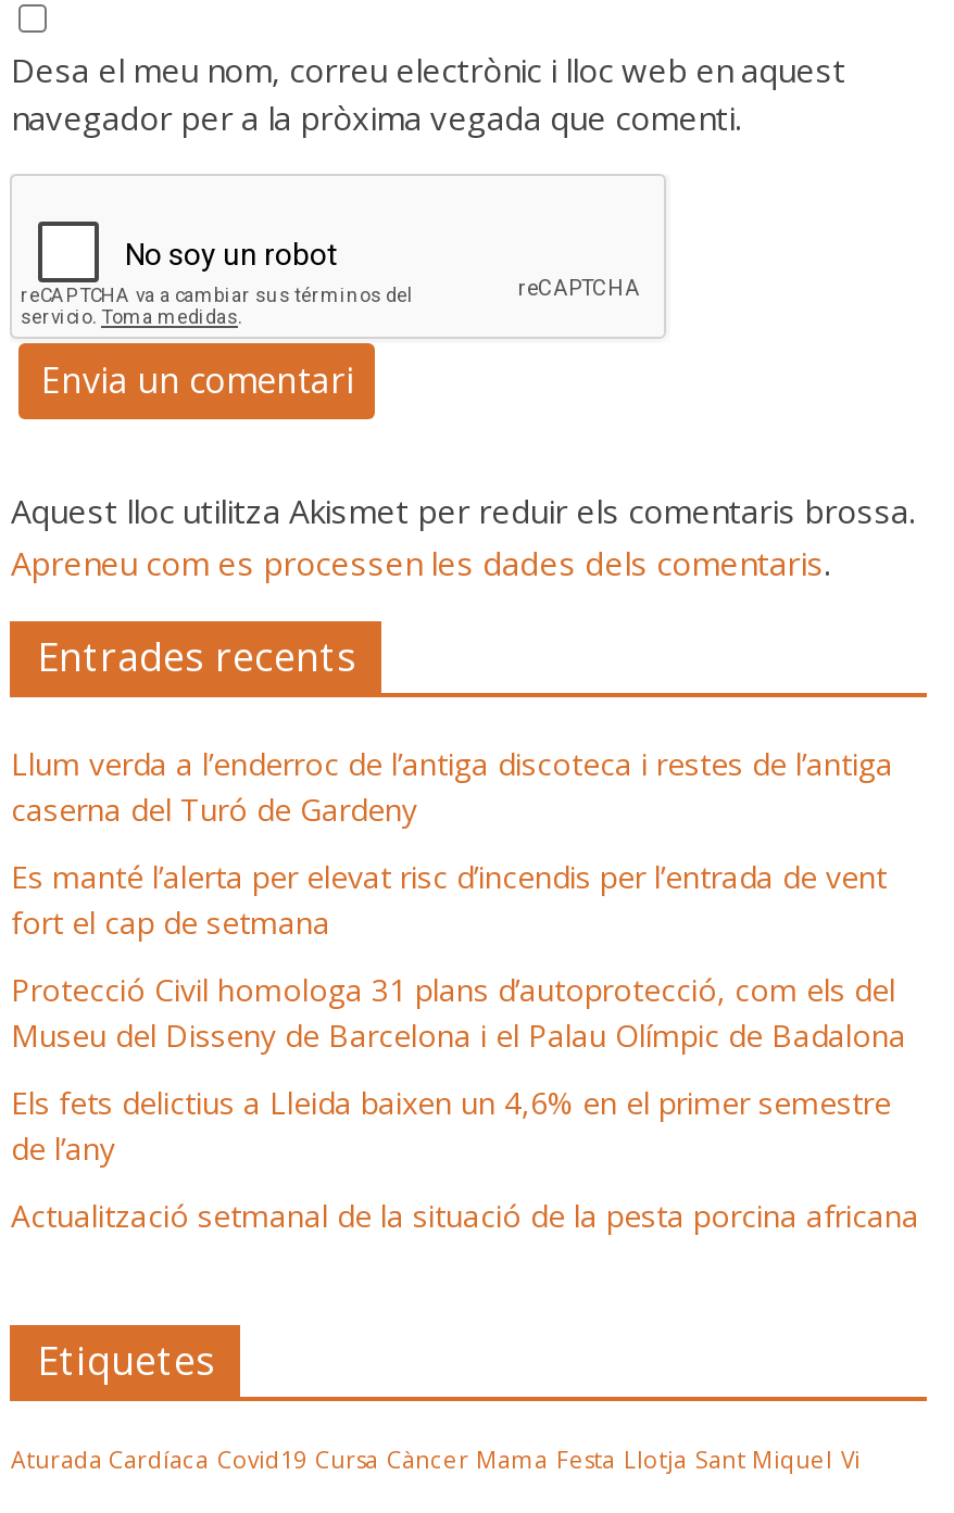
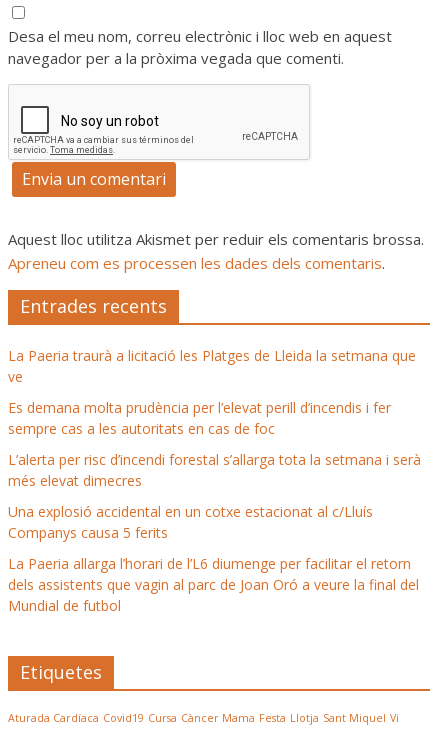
- Llum verda a l’enderroc de l’antiga discoteca i restes de l’antiga
- caserna del Turó de Gardeny
+ La Paeria traurà a licitació les Platges de Lleida la setmana que
+ ve

- Es manté l’alerta per elevat risc d’incendis per l’entrada de vent
- fort el cap de setmana
+ Es demana molta prudència per l’elevat perill d’incendis i fer
+ sempre cas a les autoritats en cas de foc

- Protecció Civil homologa 31 plans d’autoprotecció, com els del
- Museu del Disseny de Barcelona i el Palau Olímpic de Badalona
+ L’alerta per risc d’incendi forestal s’allarga tota la setmana i serà
+ més elevat dimecres

- Els fets delictius a Lleida baixen un 4,6% en el primer semestre
- de l’any
+ Una explosió accidental en un cotxe estacionat al c/Lluís
+ Companys causa 5 ferits

- Actualització setmanal de la situació de la pesta porcina africana
+ La Paeria allarga l’horari de l’L6 diumenge per facilitar el retorn
+ dels assistents que vagin al parc de Joan Oró a veure la final del
+ Mundial de futbol
